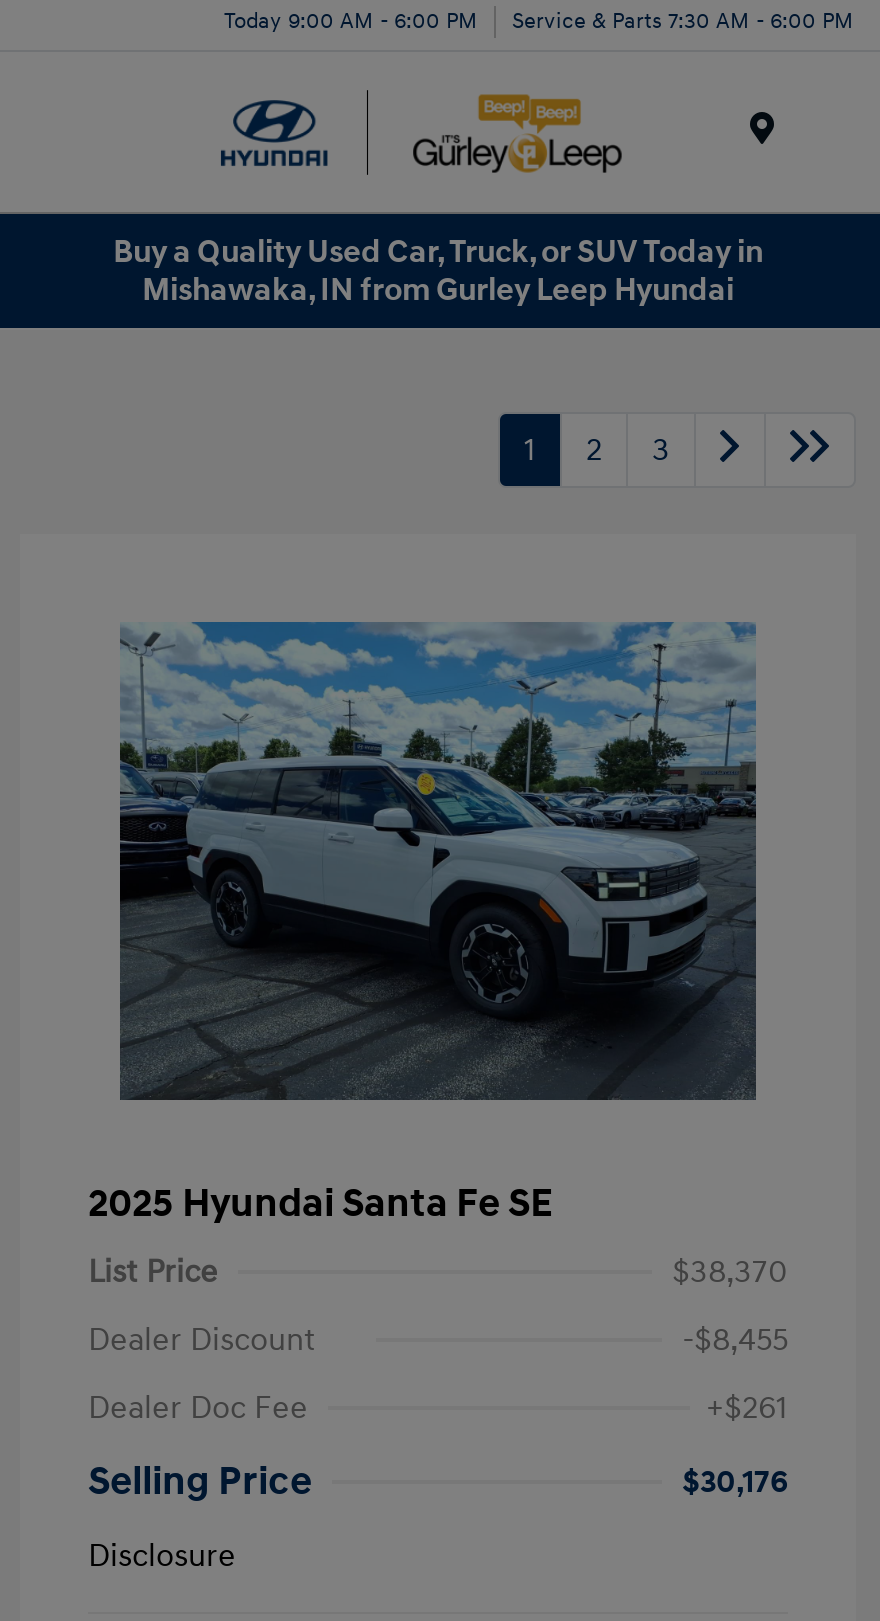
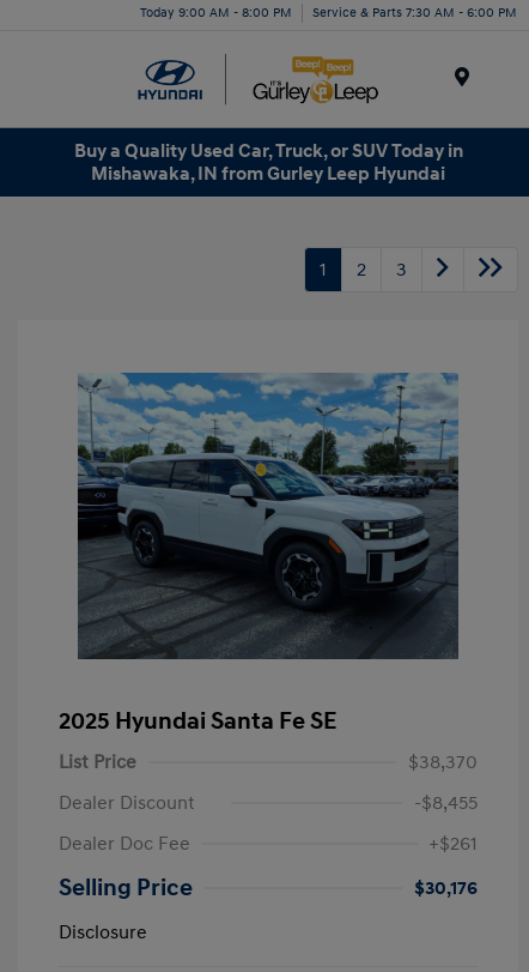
- Today 9:00 AM - 6:00 PM Service & Parts 7:30 AM - 6:00 PM
+ Today 9:00 AM - 8:00 PM Service & Parts 7:30 AM - 6:00 PM
